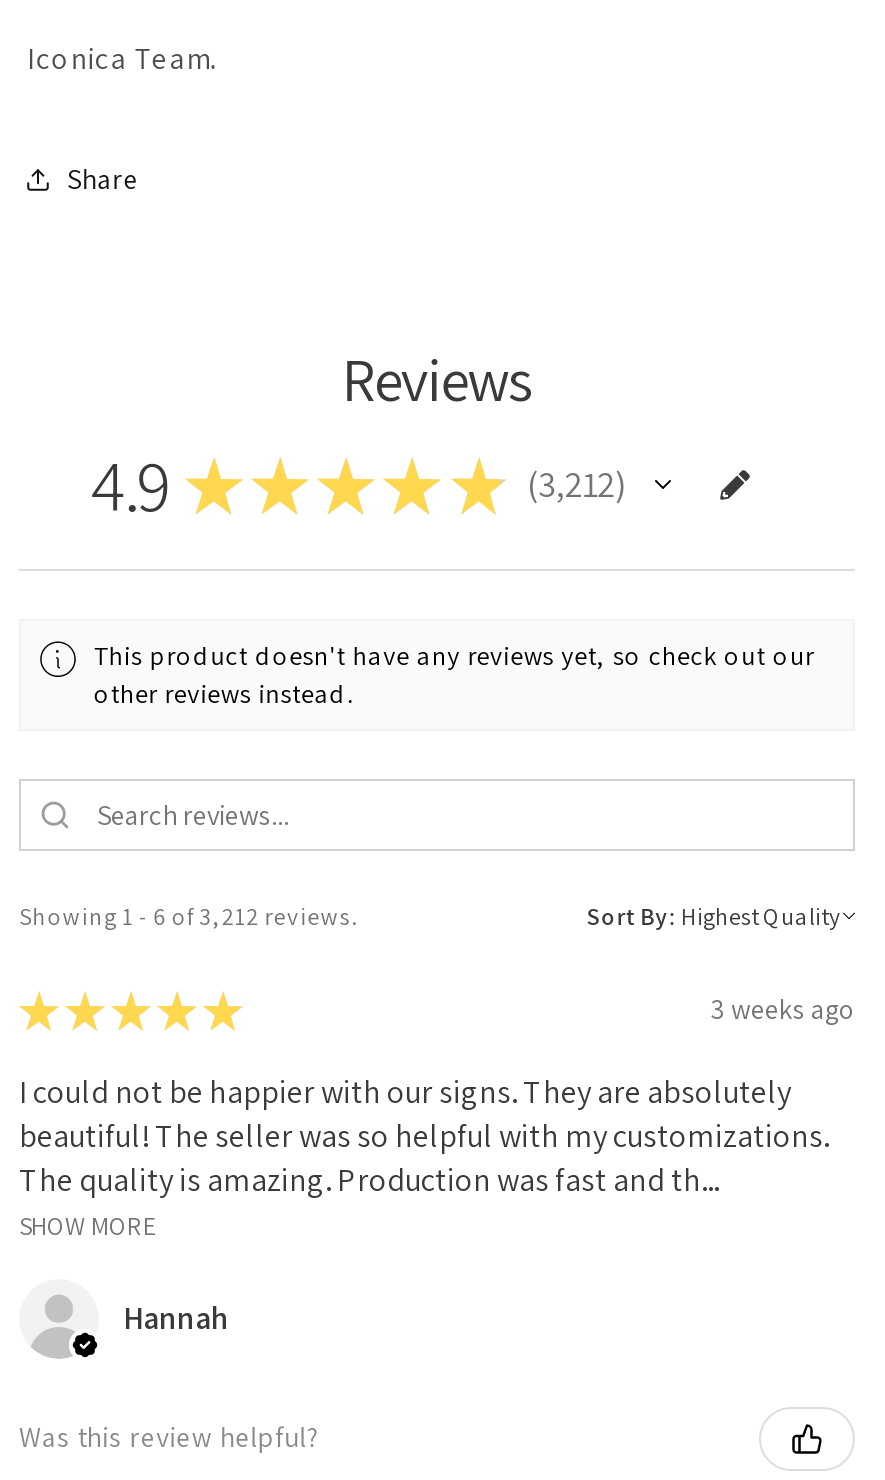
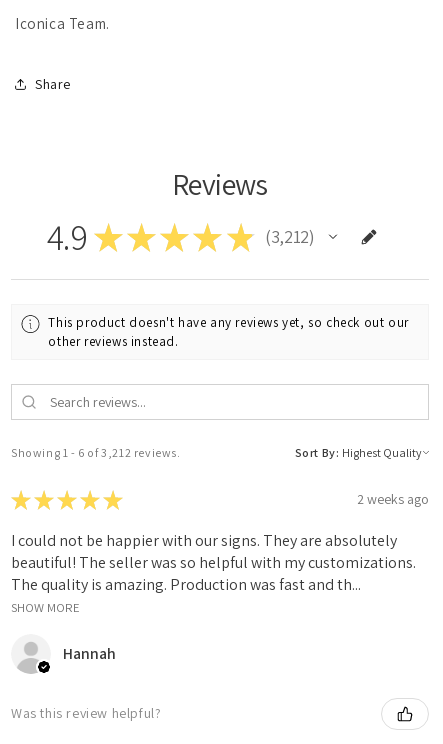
- 3 weeks ago
+ 2 weeks ago
